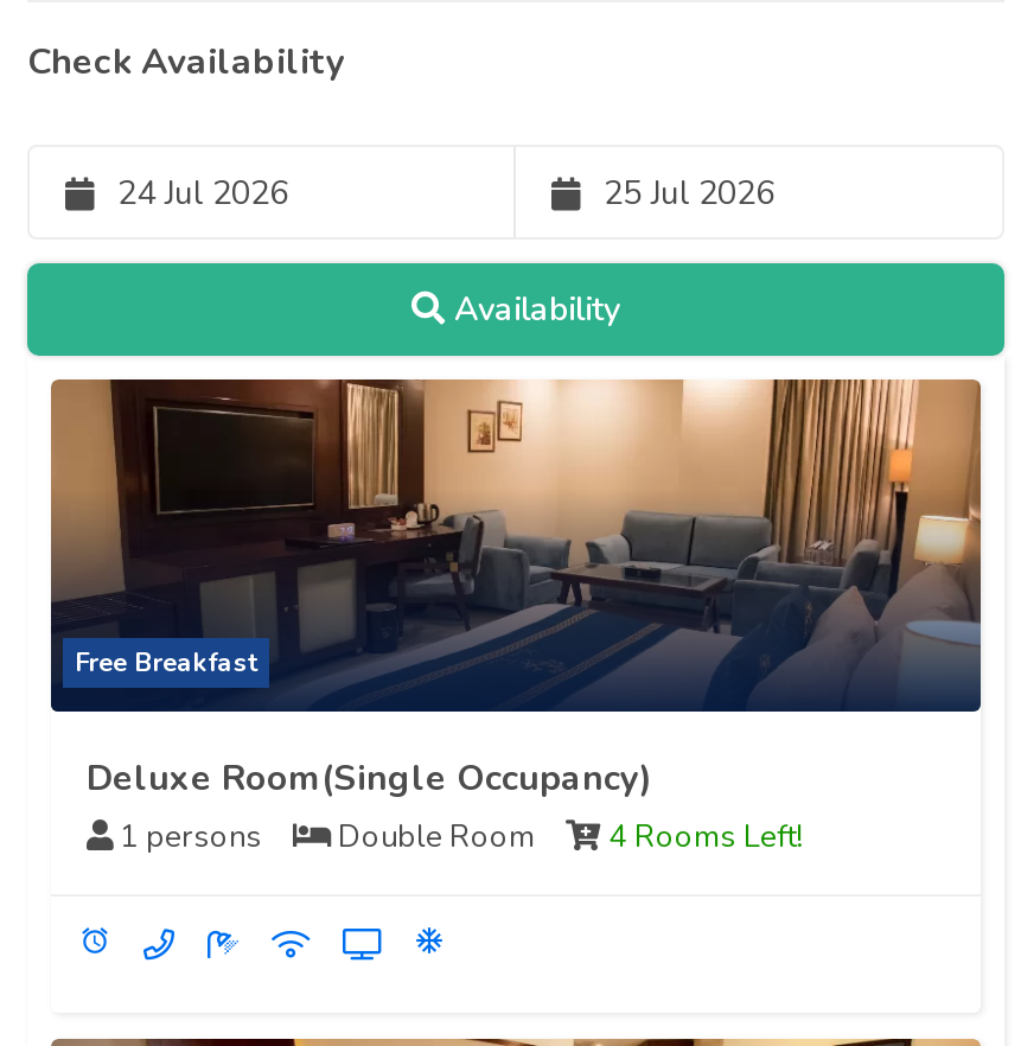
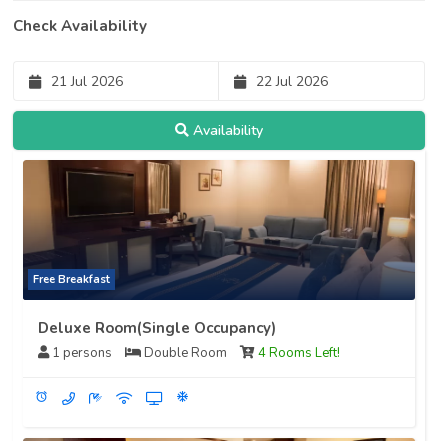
- 24 Jul 2026
+ 21 Jul 2026

- 25 Jul 2026
+ 22 Jul 2026
